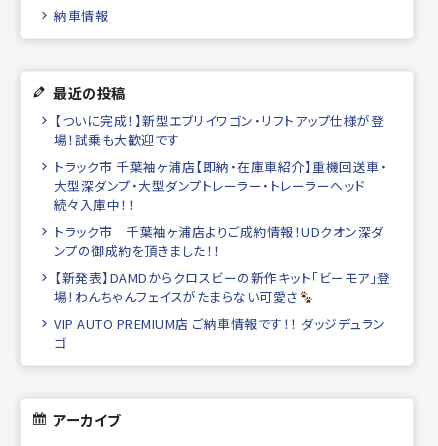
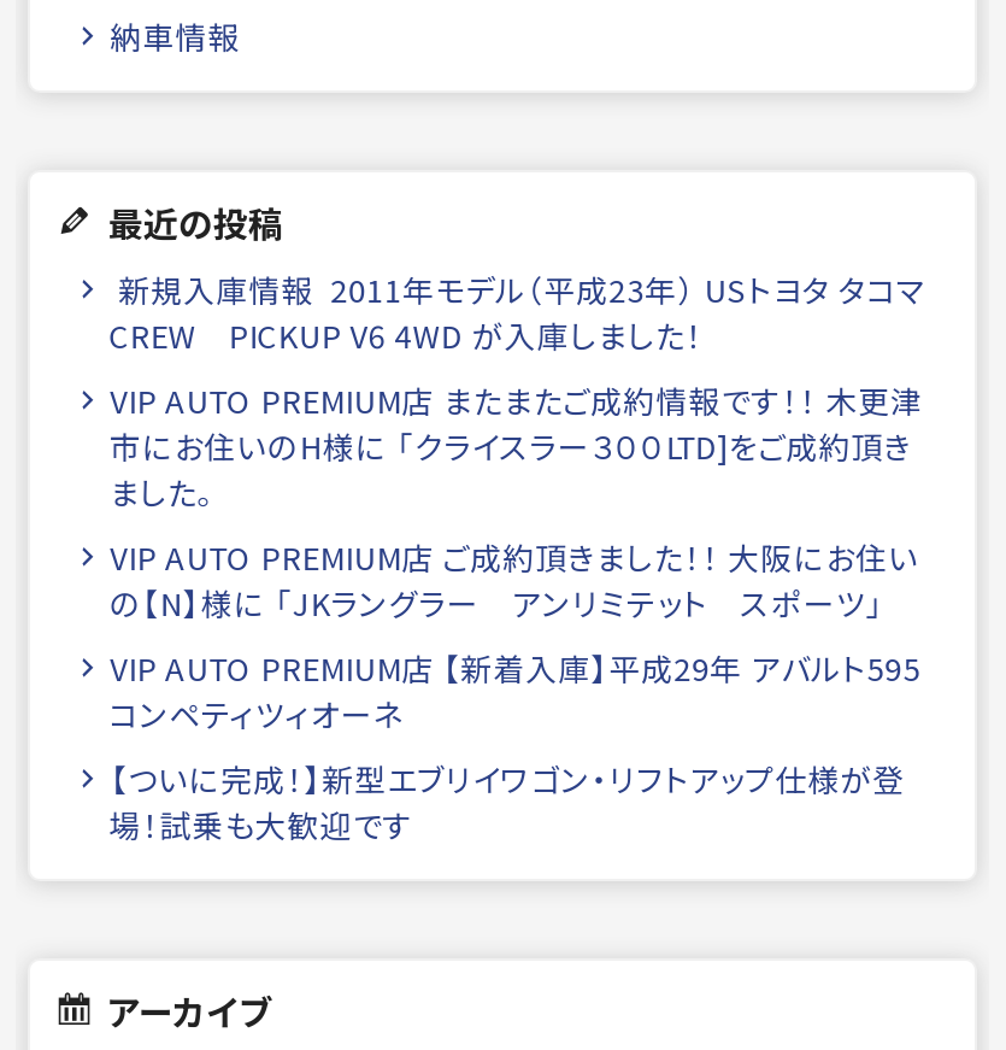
+ 新規入庫情報 2011年モデル（平成23年） USトヨタ タコマ
+ CREW PICKUP V6 4WD が入庫しました！
+ VIP AUTO PREMIUM店 またまたご成約情報です！！ 木更津
+ 市にお住いのH様に 「クライスラー３００LTD]をご成約頂き
+ ました。
+ VIP AUTO PREMIUM店 ご成約頂きました！！ 大阪にお住い
+ の【N】様に 「JKラングラー アンリミテット スポーツ」
+ VIP AUTO PREMIUM店 【新着入庫】平成29年 アバルト595
+ コンペティツィオーネ

moved down: 【ついに完成！】新型エブリイワゴン・リフトアップ仕様が登 | 場！試乗も大歓迎です

- トラック市 千葉袖ヶ浦店【即納・在庫車紹介】重機回送車・
- 大型深ダンプ・大型ダンプトレーラー・トレーラーヘッド
- 続々入庫中！！
- トラック市 千葉袖ヶ浦店よりご成約情報！UDクオン深ダ
- ンプの御成約を頂きました！！
- 【新発表】DAMDからクロスビーの新作キット「ビーモア」登
- 場！わんちゃんフェイスがたまらない可愛さ
- VIP AUTO PREMIUM店 ご納車情報です！！ ダッジデュラン
- ゴ
